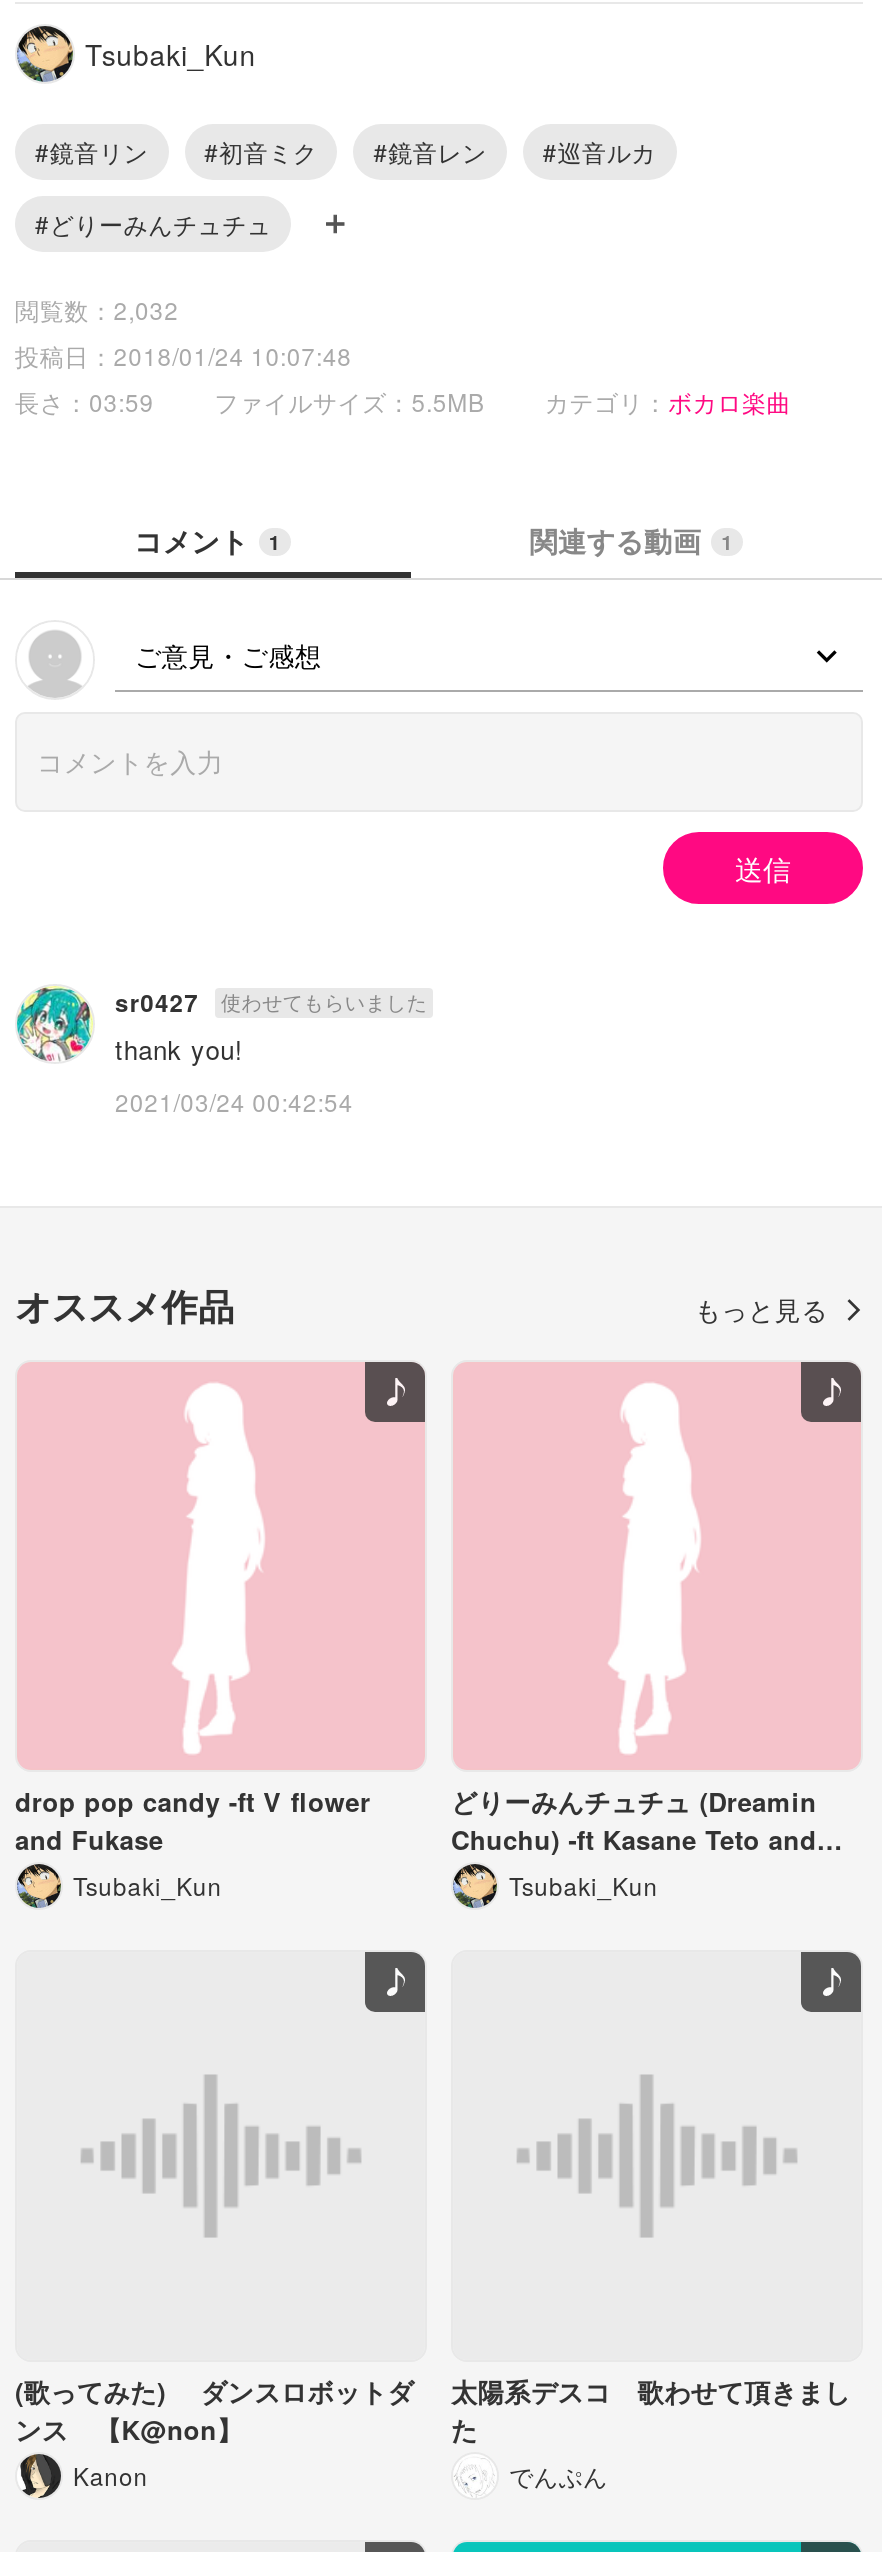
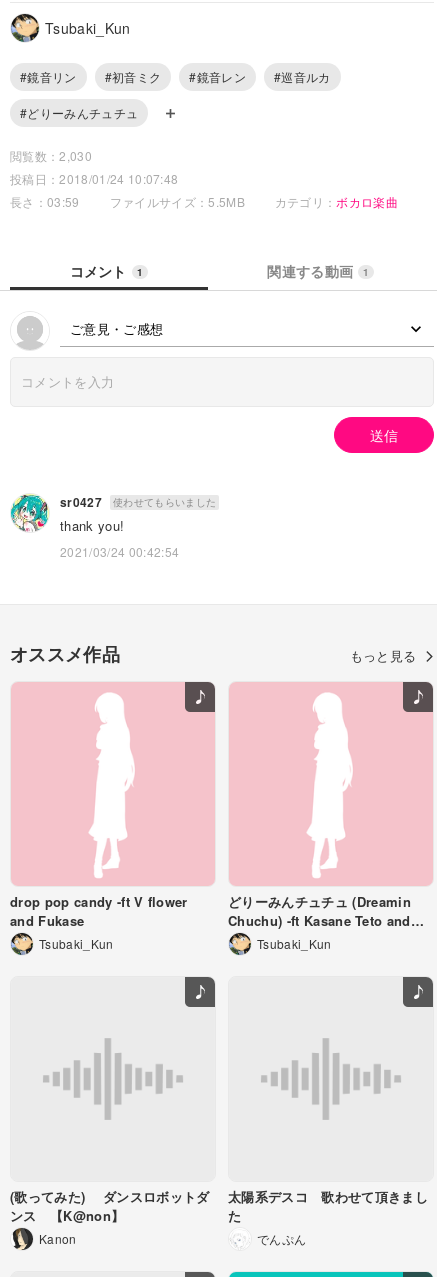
- 閲覧数：2,032
+ 閲覧数：2,030
